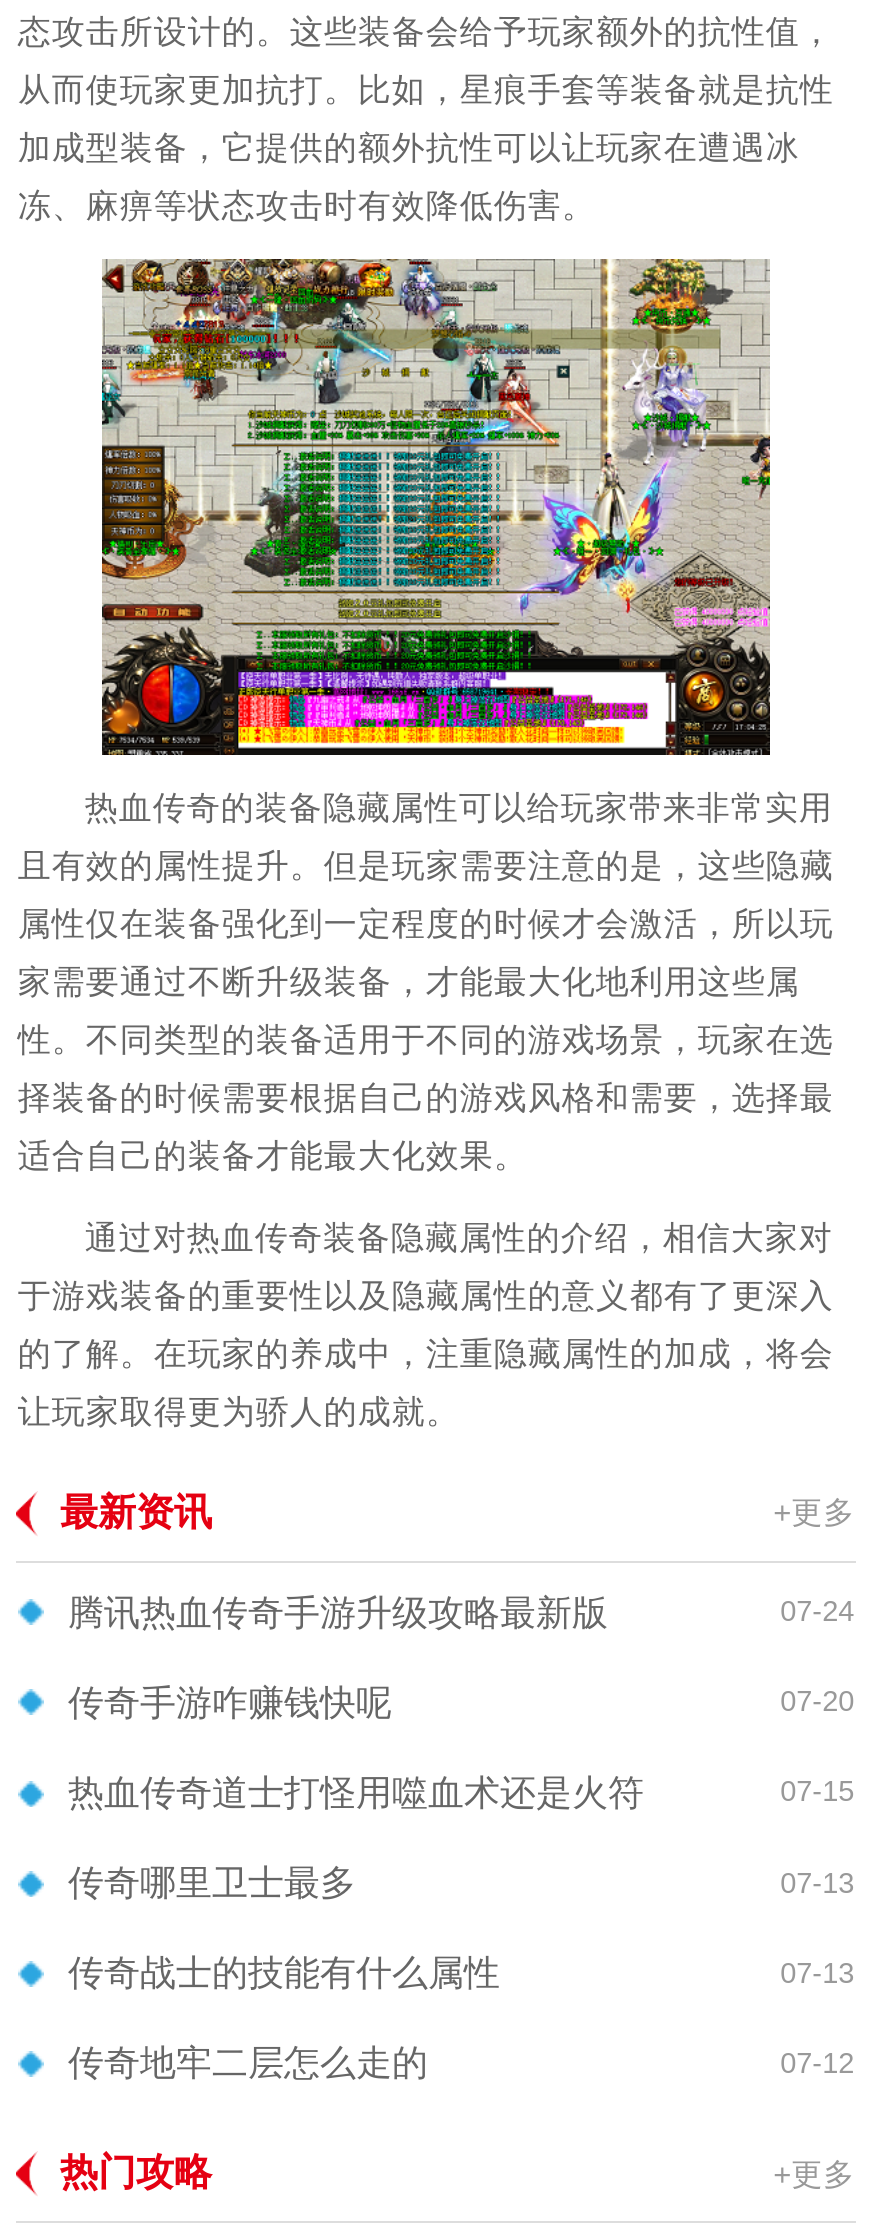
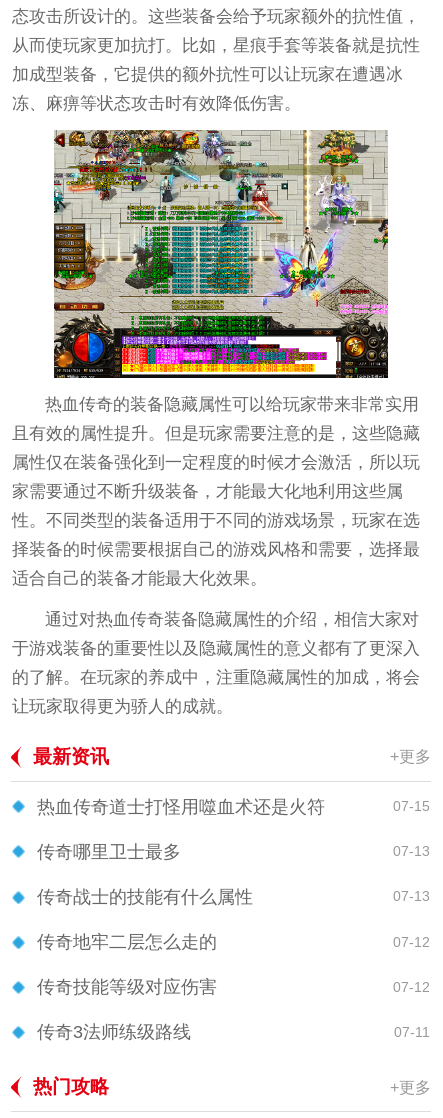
- 腾讯热血传奇手游升级攻略最新版
- 07-24
- 传奇手游咋赚钱快呢
- 07-20

moved up: 热血传奇道士打怪用噬血术还是火符 | 07-15 | 传奇哪里卫士最多 | 07-13 | 传奇战士的技能有什么属性 | 07-13 | 传奇地牢二层怎么走的 | 07-12

+ 传奇技能等级对应伤害
+ 07-12
+ 传奇3法师练级路线
+ 07-11
